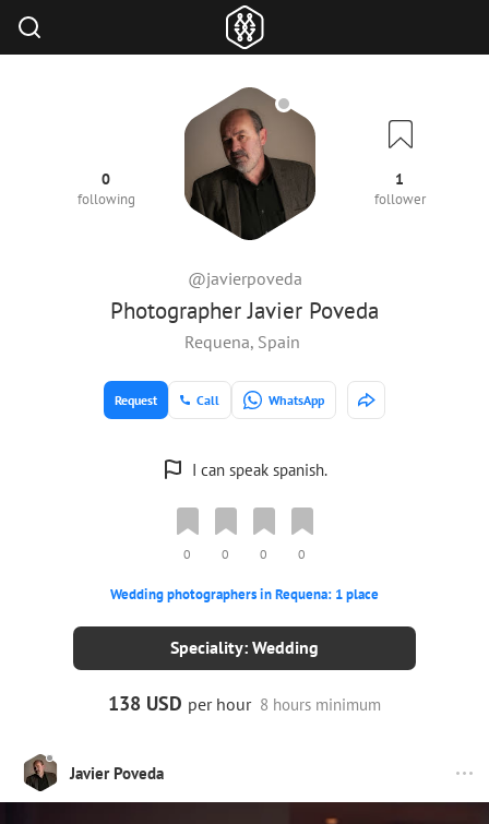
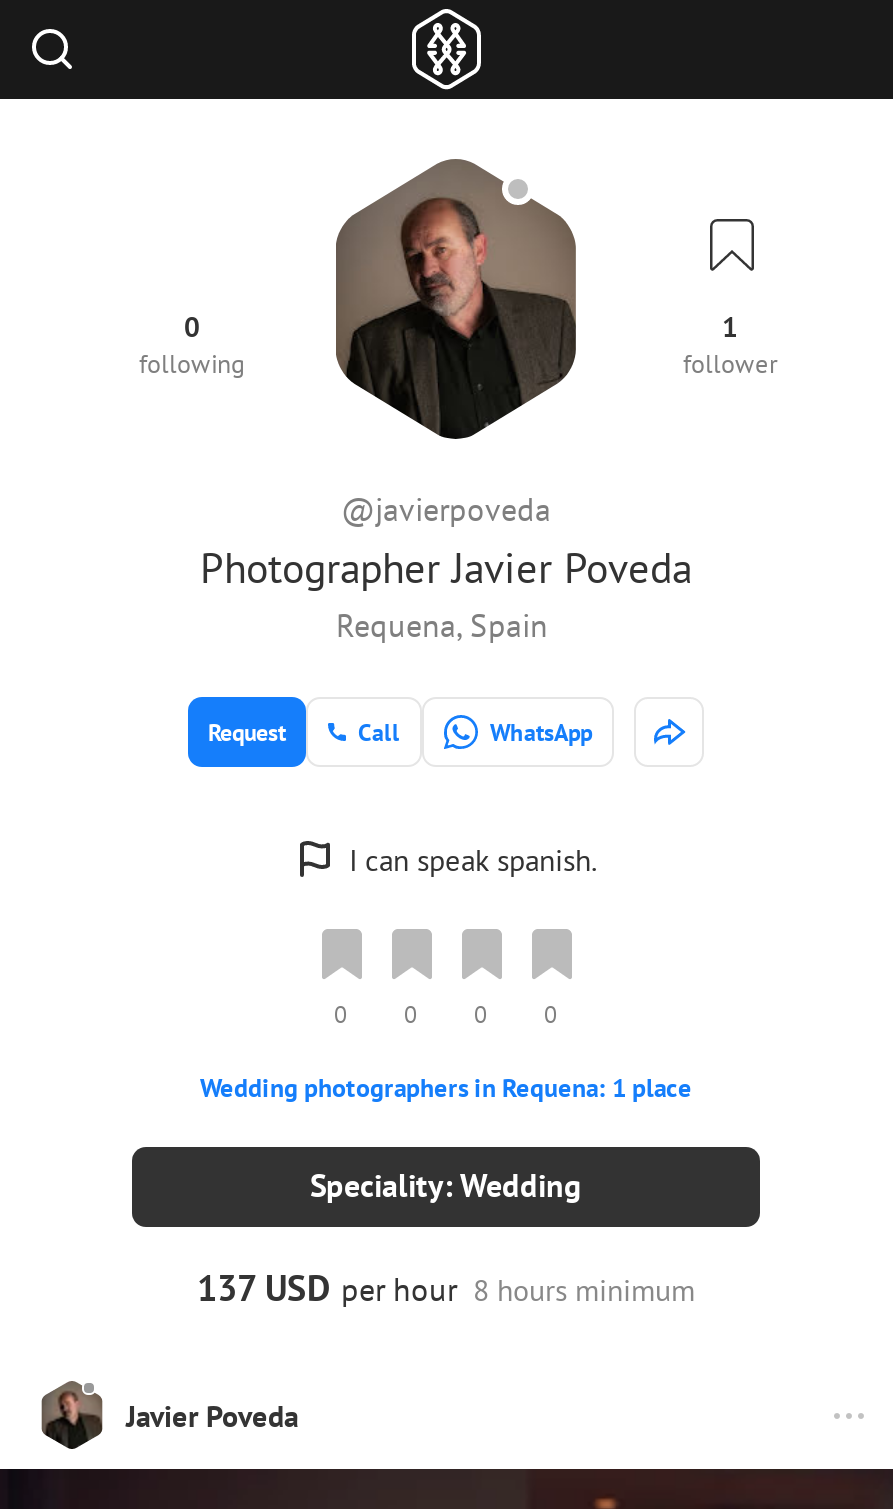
- 138 USD per hour 8 hours minimum
+ 137 USD per hour 8 hours minimum
